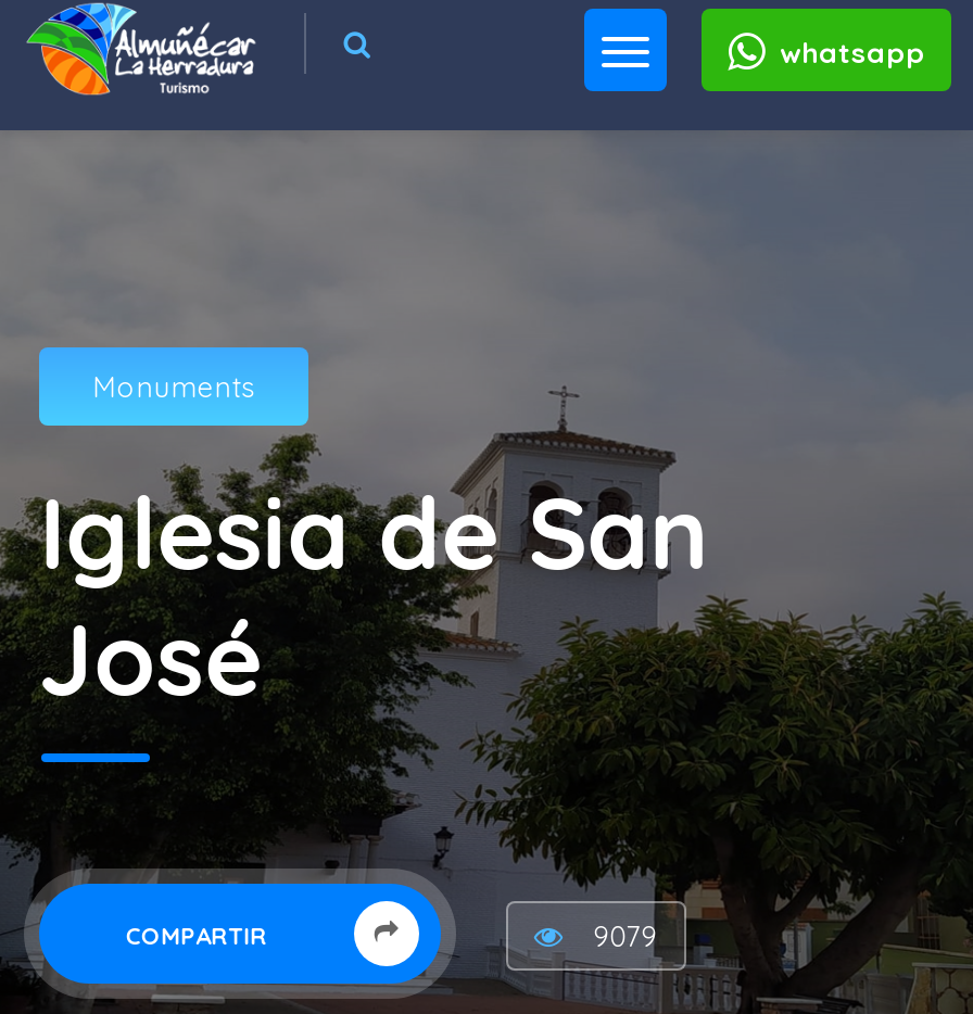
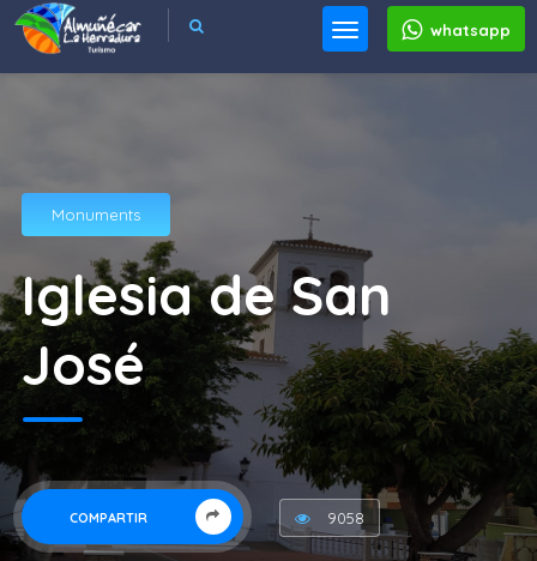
- 9079
+ 9058
